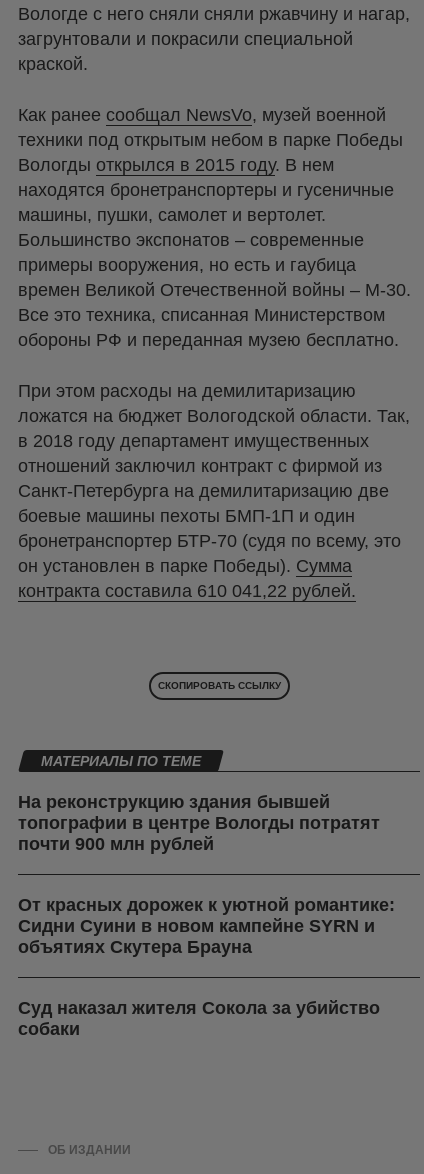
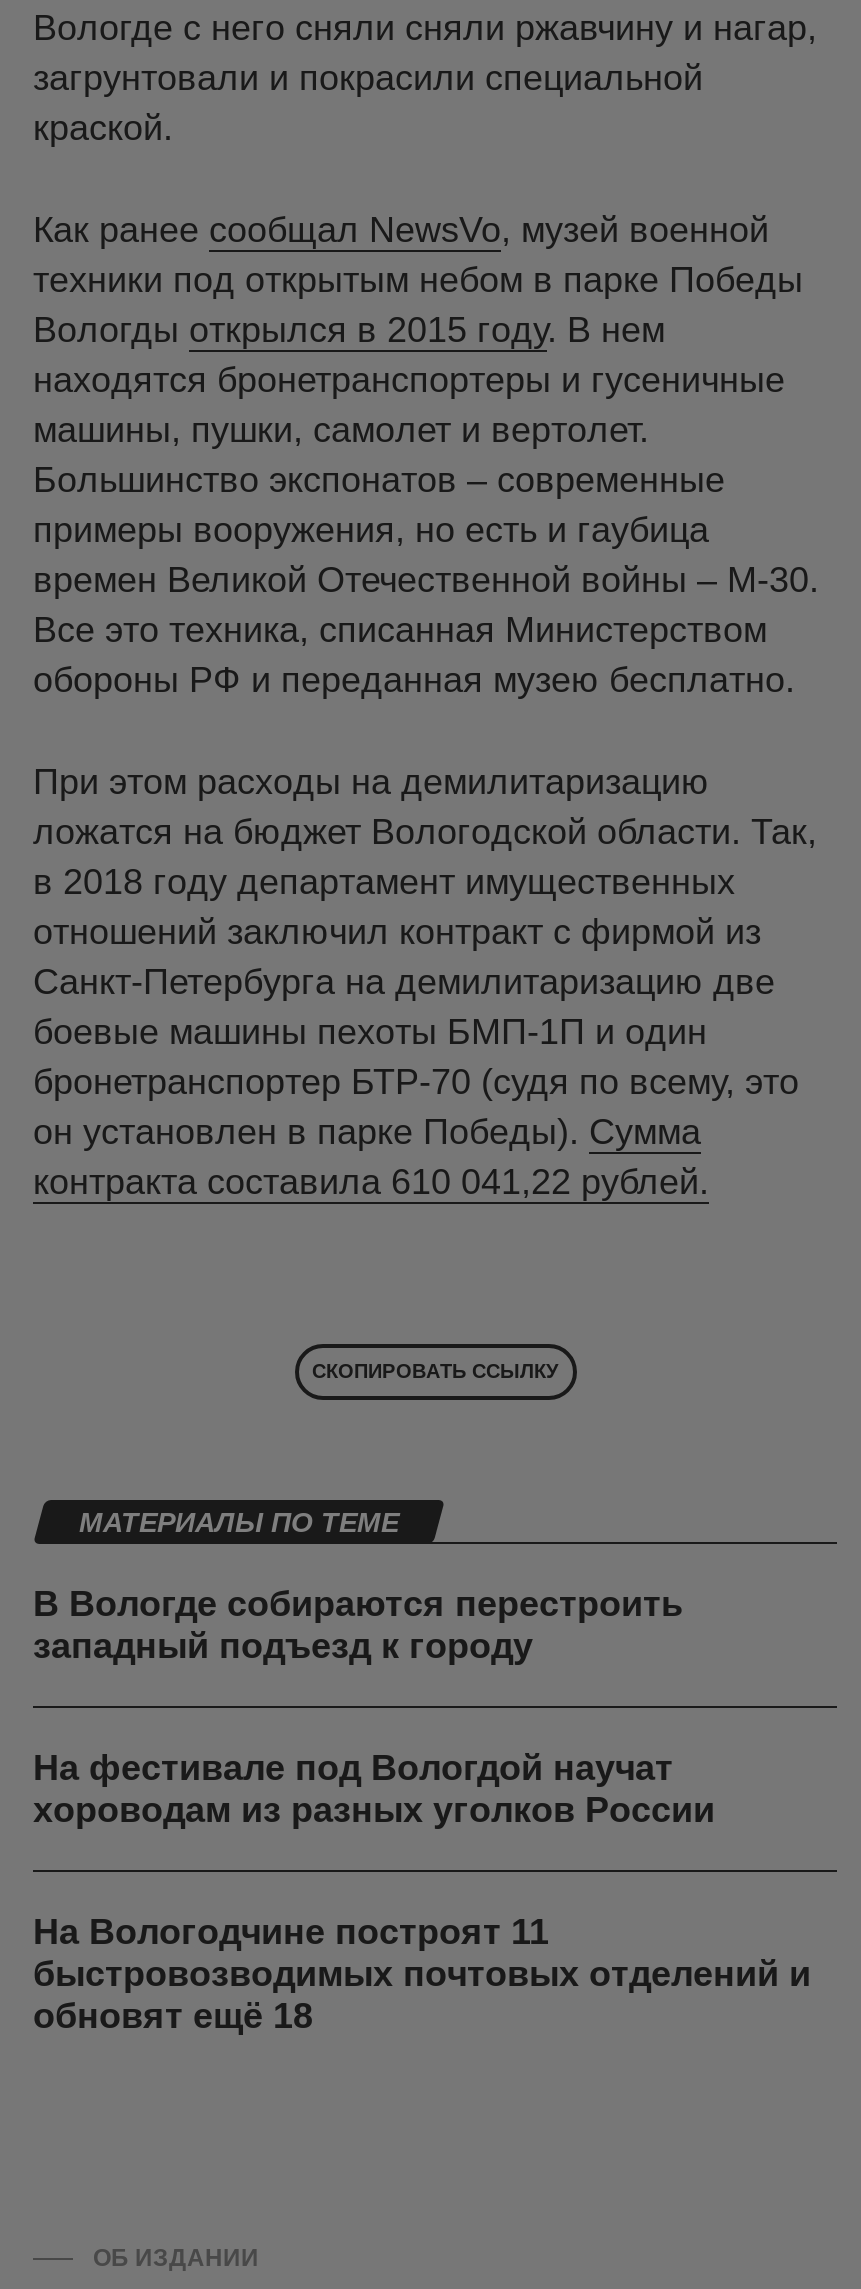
- На реконструкцию здания бывшей
- топографии в центре Вологды потратят
- почти 900 млн рублей
+ В Вологде собираются перестроить
+ западный подъезд к городу

- От красных дорожек к уютной романтике:
- Сидни Суини в новом кампейне SYRN и
- объятиях Скутера Брауна
+ На фестивале под Вологдой научат
+ хороводам из разных уголков России

- Суд наказал жителя Сокола за убийство
- собаки
+ На Вологодчине построят 11
+ быстровозводимых почтовых отделений и
+ обновят ещё 18
